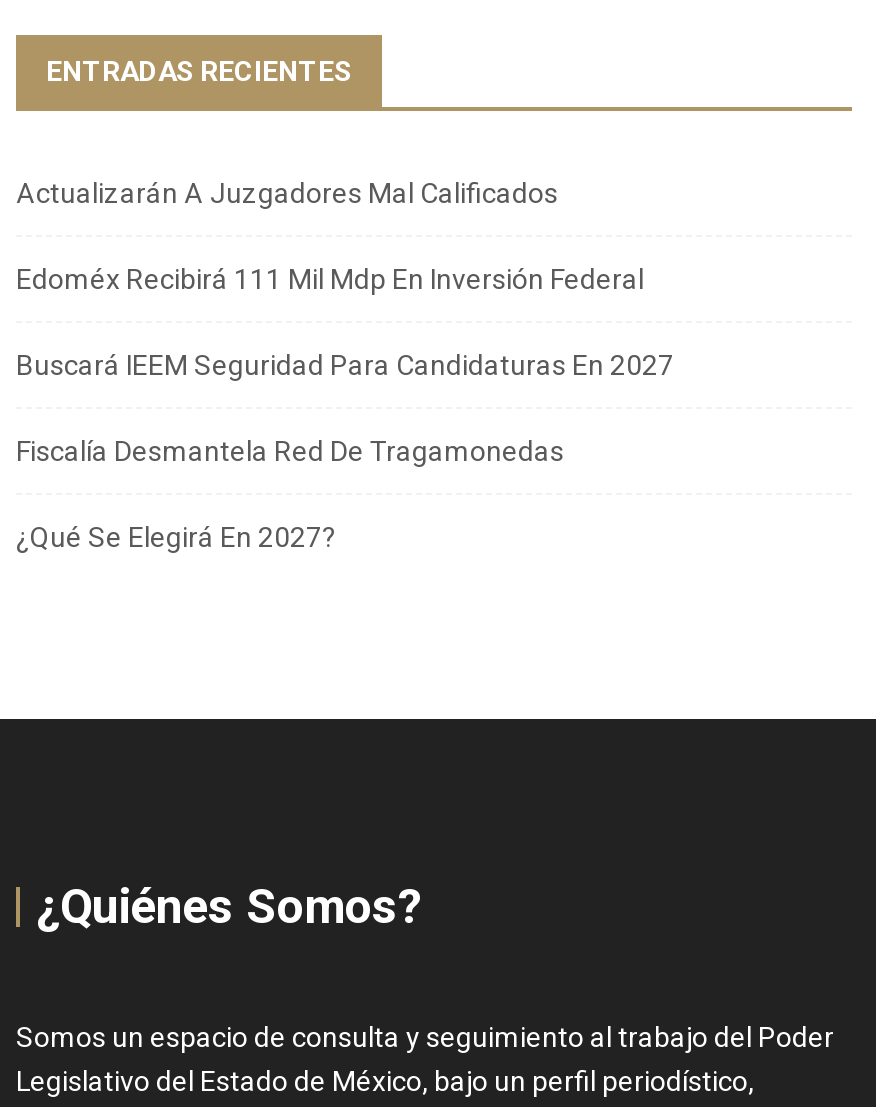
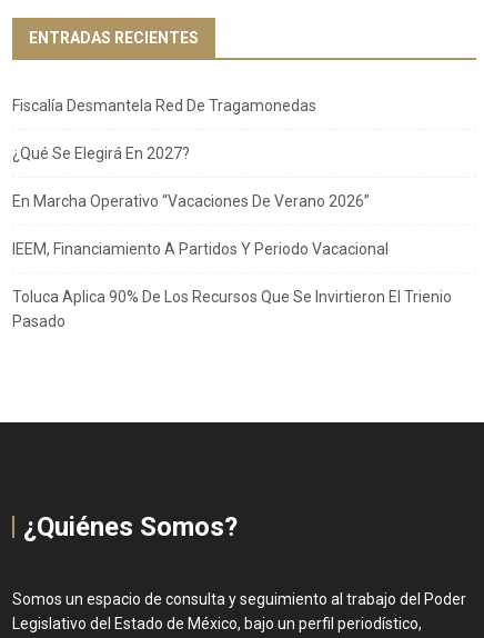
- Actualizarán A Juzgadores Mal Calificados
- Edoméx Recibirá 111 Mil Mdp En Inversión Federal
- Buscará IEEM Seguridad Para Candidaturas En 2027

moved up: Fiscalía Desmantela Red De Tragamonedas | ¿Qué Se Elegirá En 2027?

+ En Marcha Operativo “Vacaciones De Verano 2026”
+ IEEM, Financiamiento A Partidos Y Periodo Vacacional
+ Toluca Aplica 90% De Los Recursos Que Se Invirtieron El Trienio
+ Pasado
